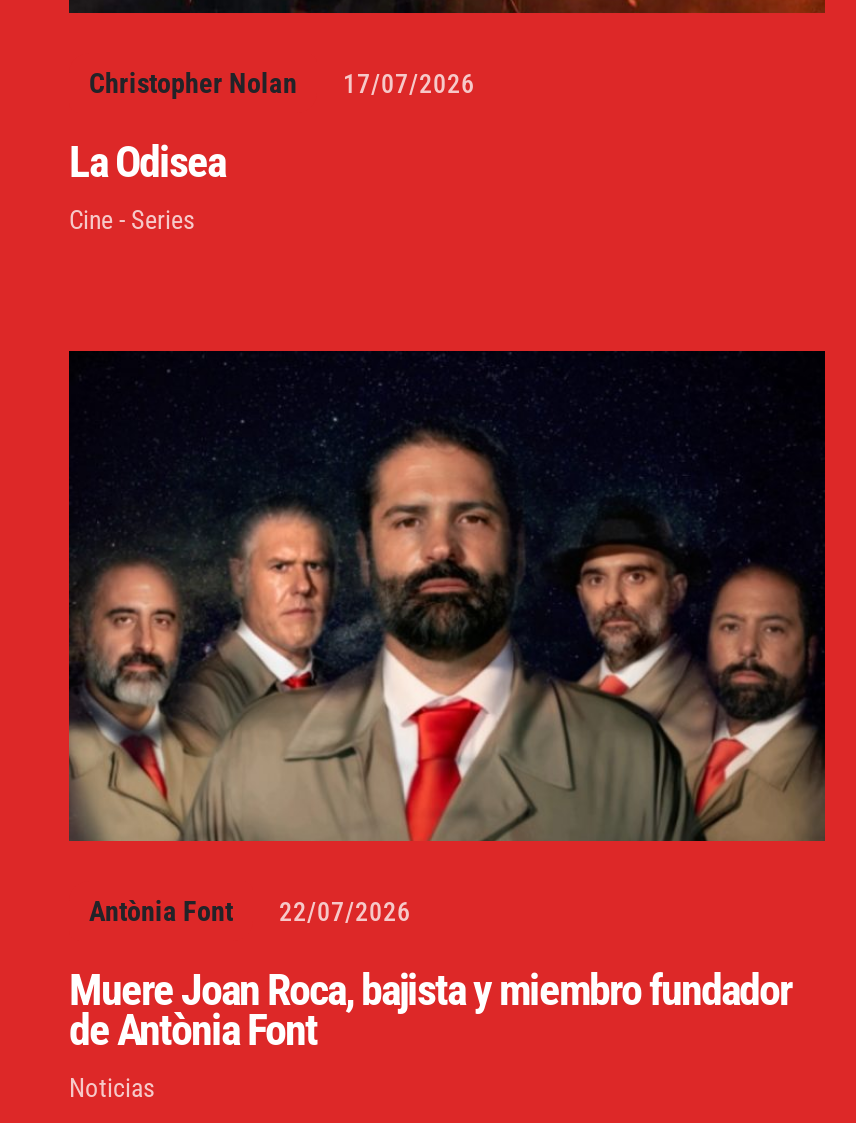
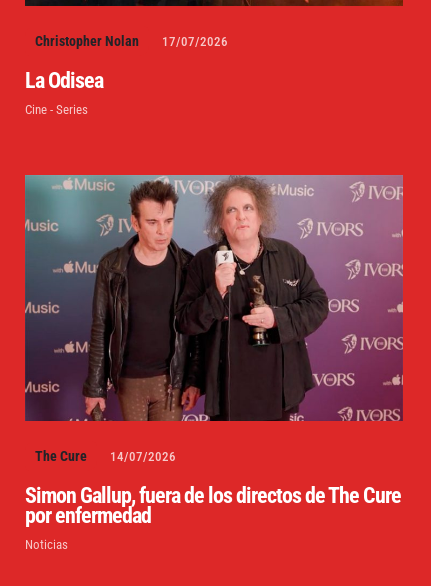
- [image]
- Antònia Font
- 22/07/2026
+ [image]
+ The Cure
+ 14/07/2026

- Muere Joan Roca, bajista y miembro fundador
- de Antònia Font
+ Simon Gallup, fuera de los directos de The Cure
+ por enfermedad
